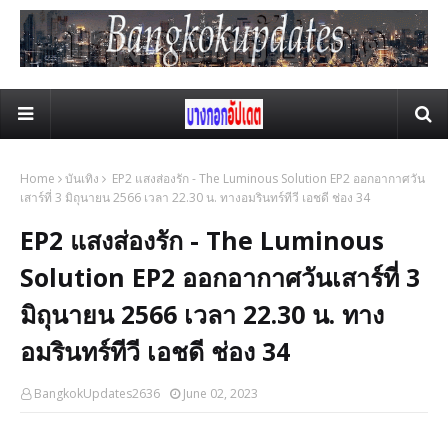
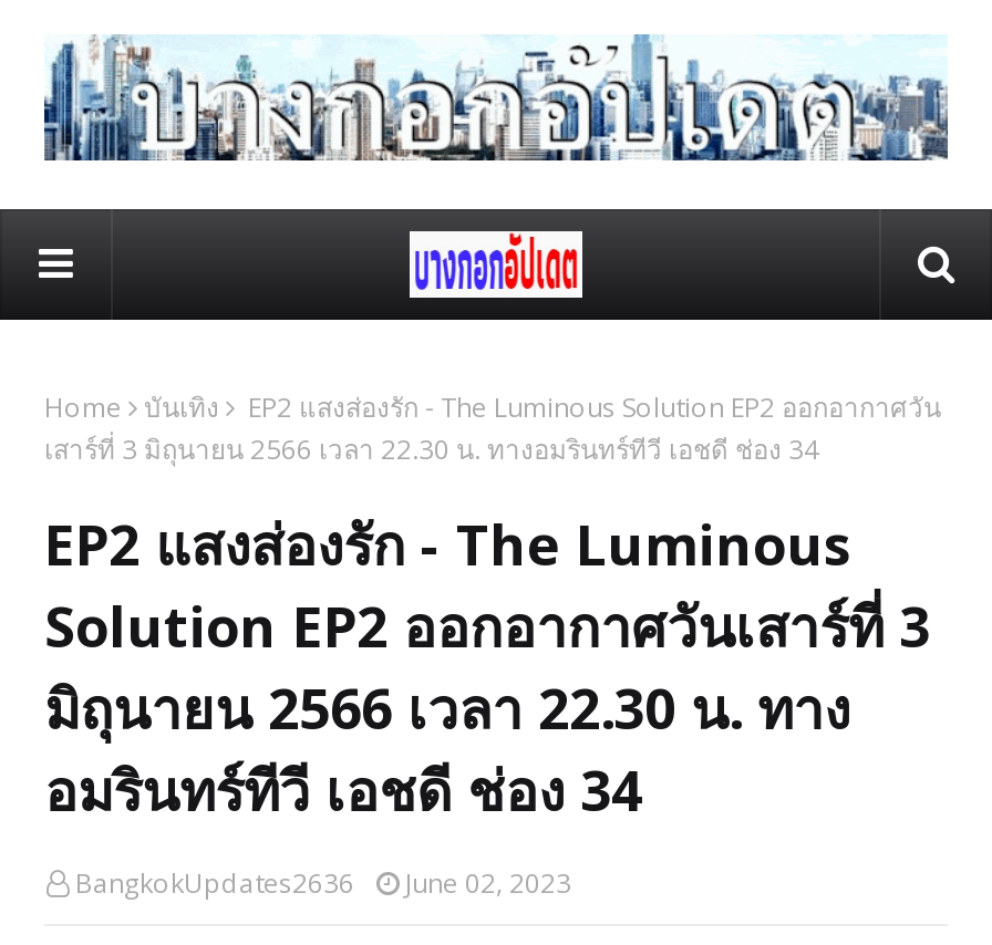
- [image]
+ [image]
